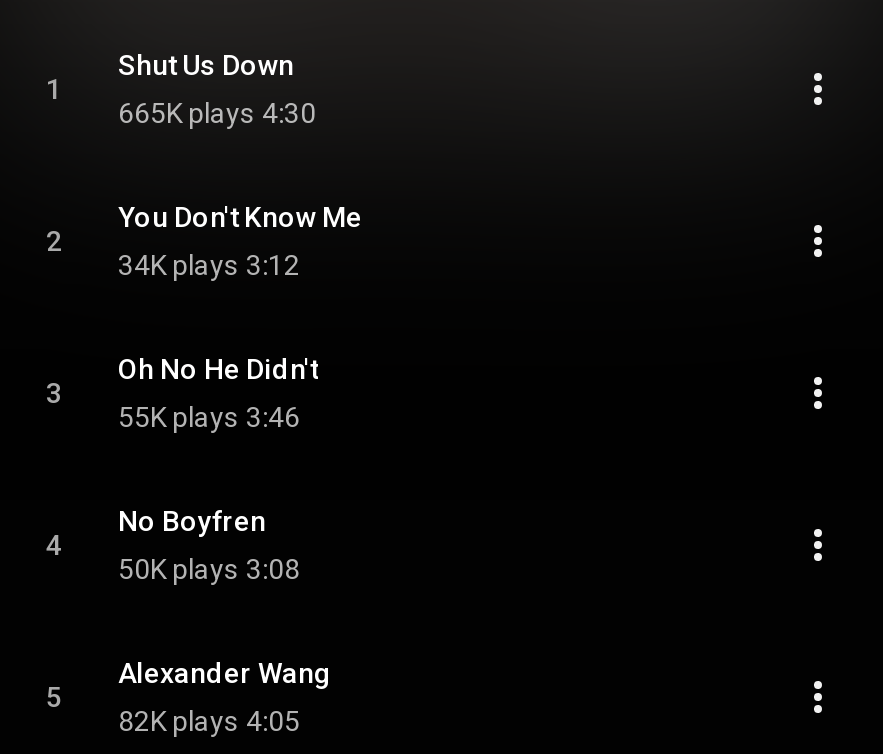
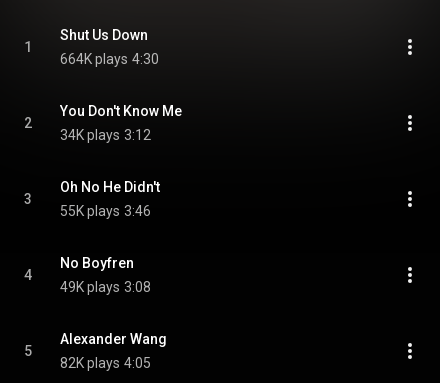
- 665K plays 4:30
+ 664K plays 4:30

- 50K plays 3:08
+ 49K plays 3:08
